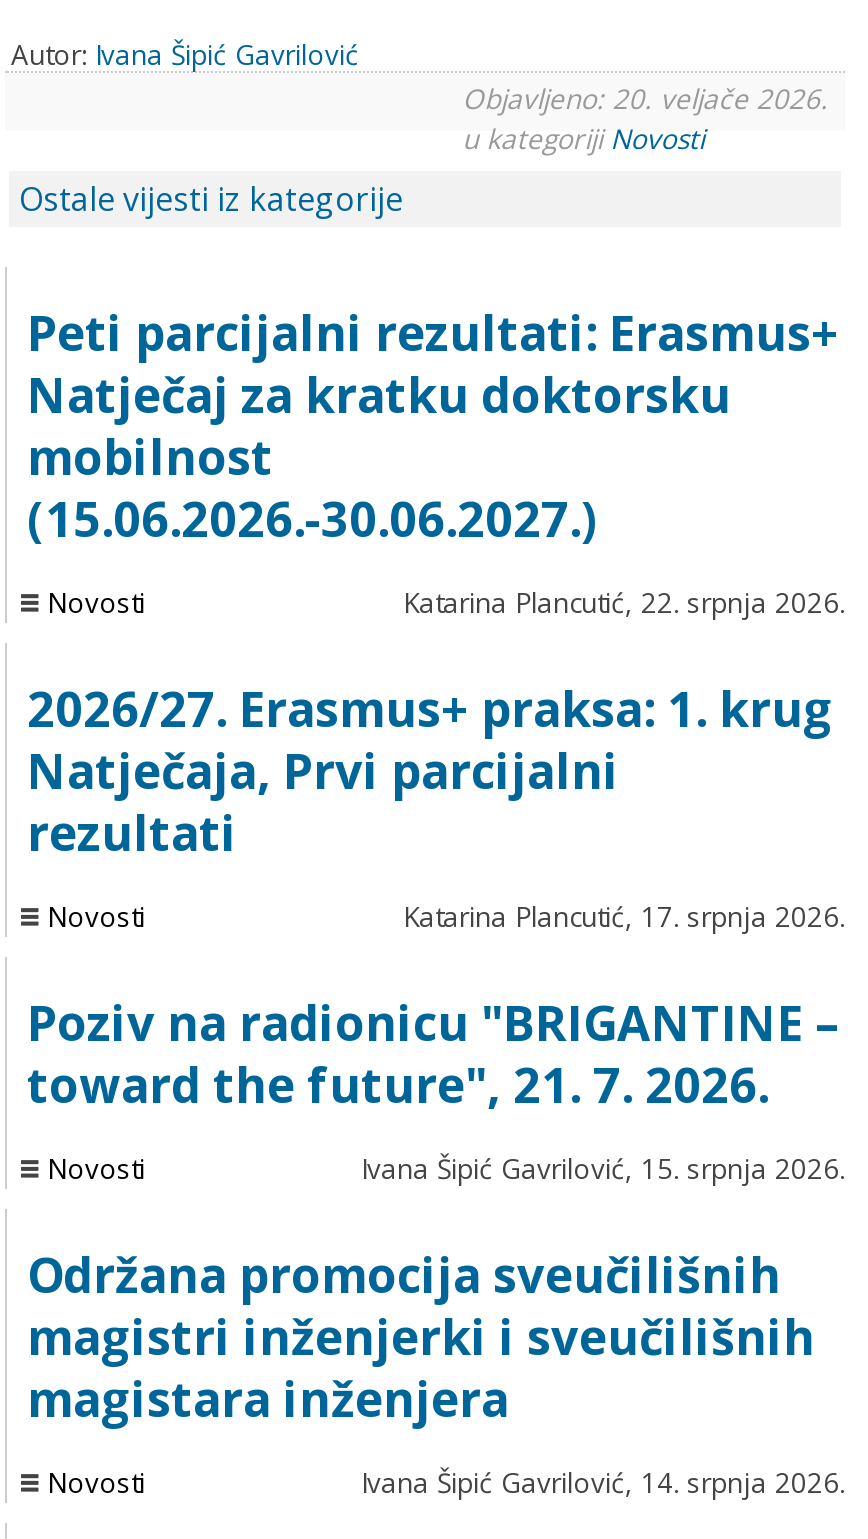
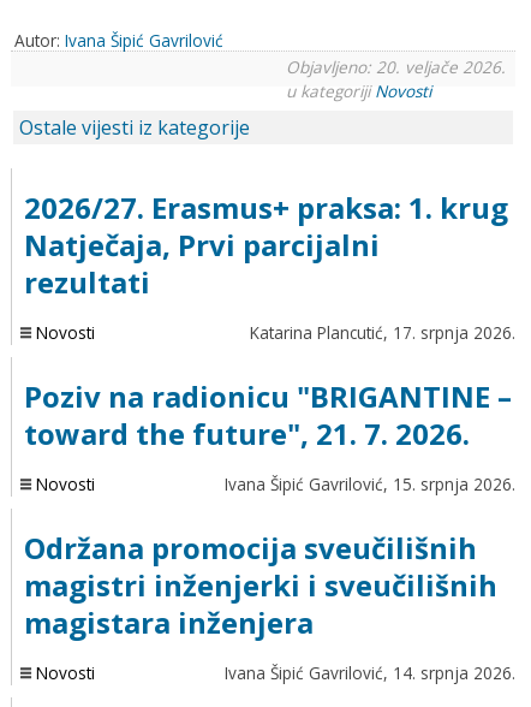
- Peti parcijalni rezultati: Erasmus+
- Natječaj za kratku doktorsku
- mobilnost
- (15.06.2026.-30.06.2027.)
- Novosti
- 22. srpnja 2026.
- Katarina Plancutić,
